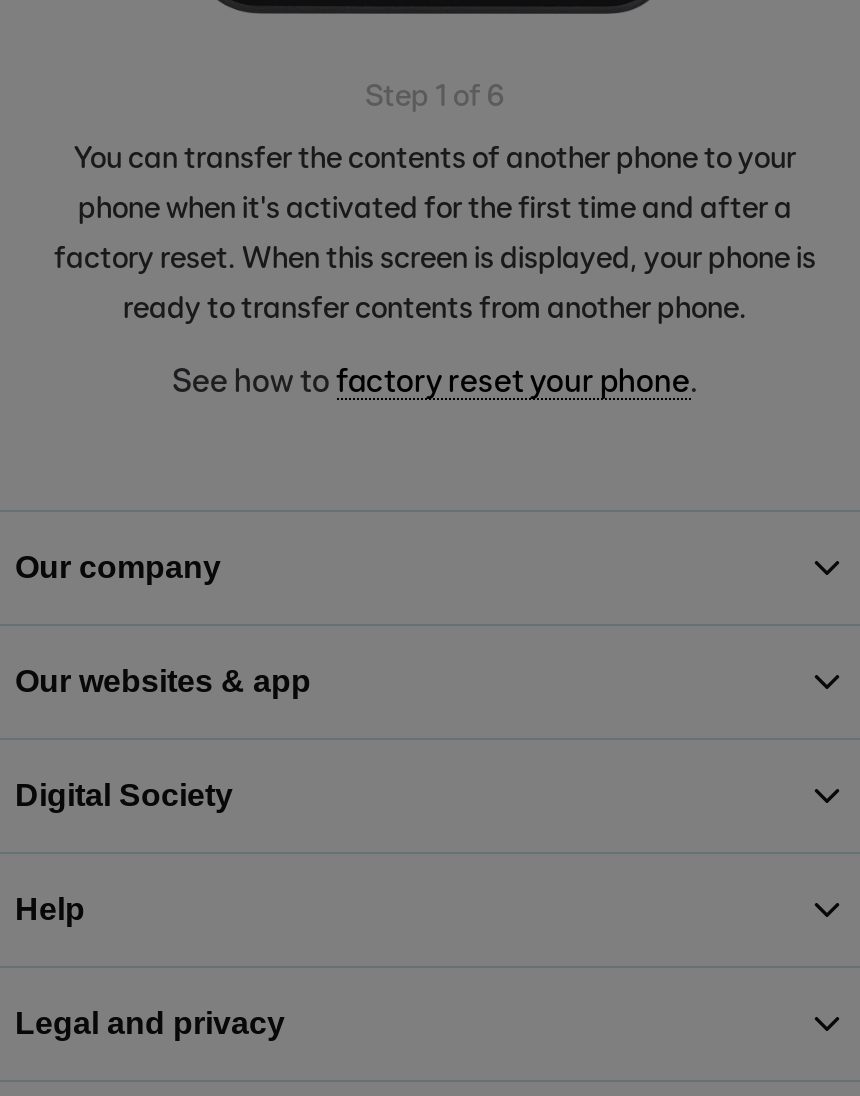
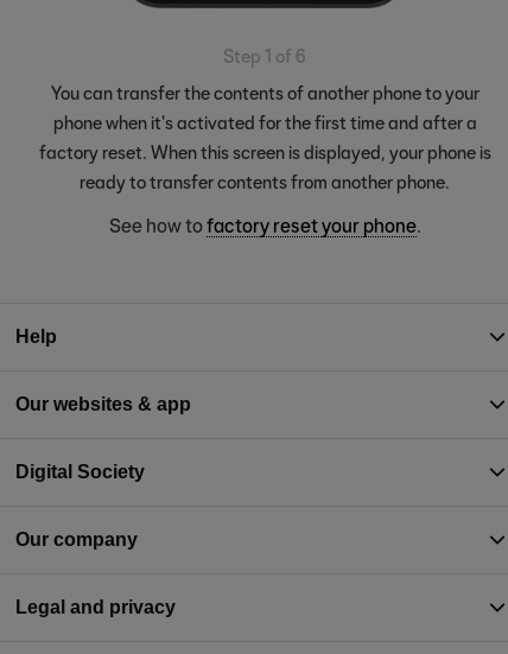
moved down: Our company

moved up: Help
